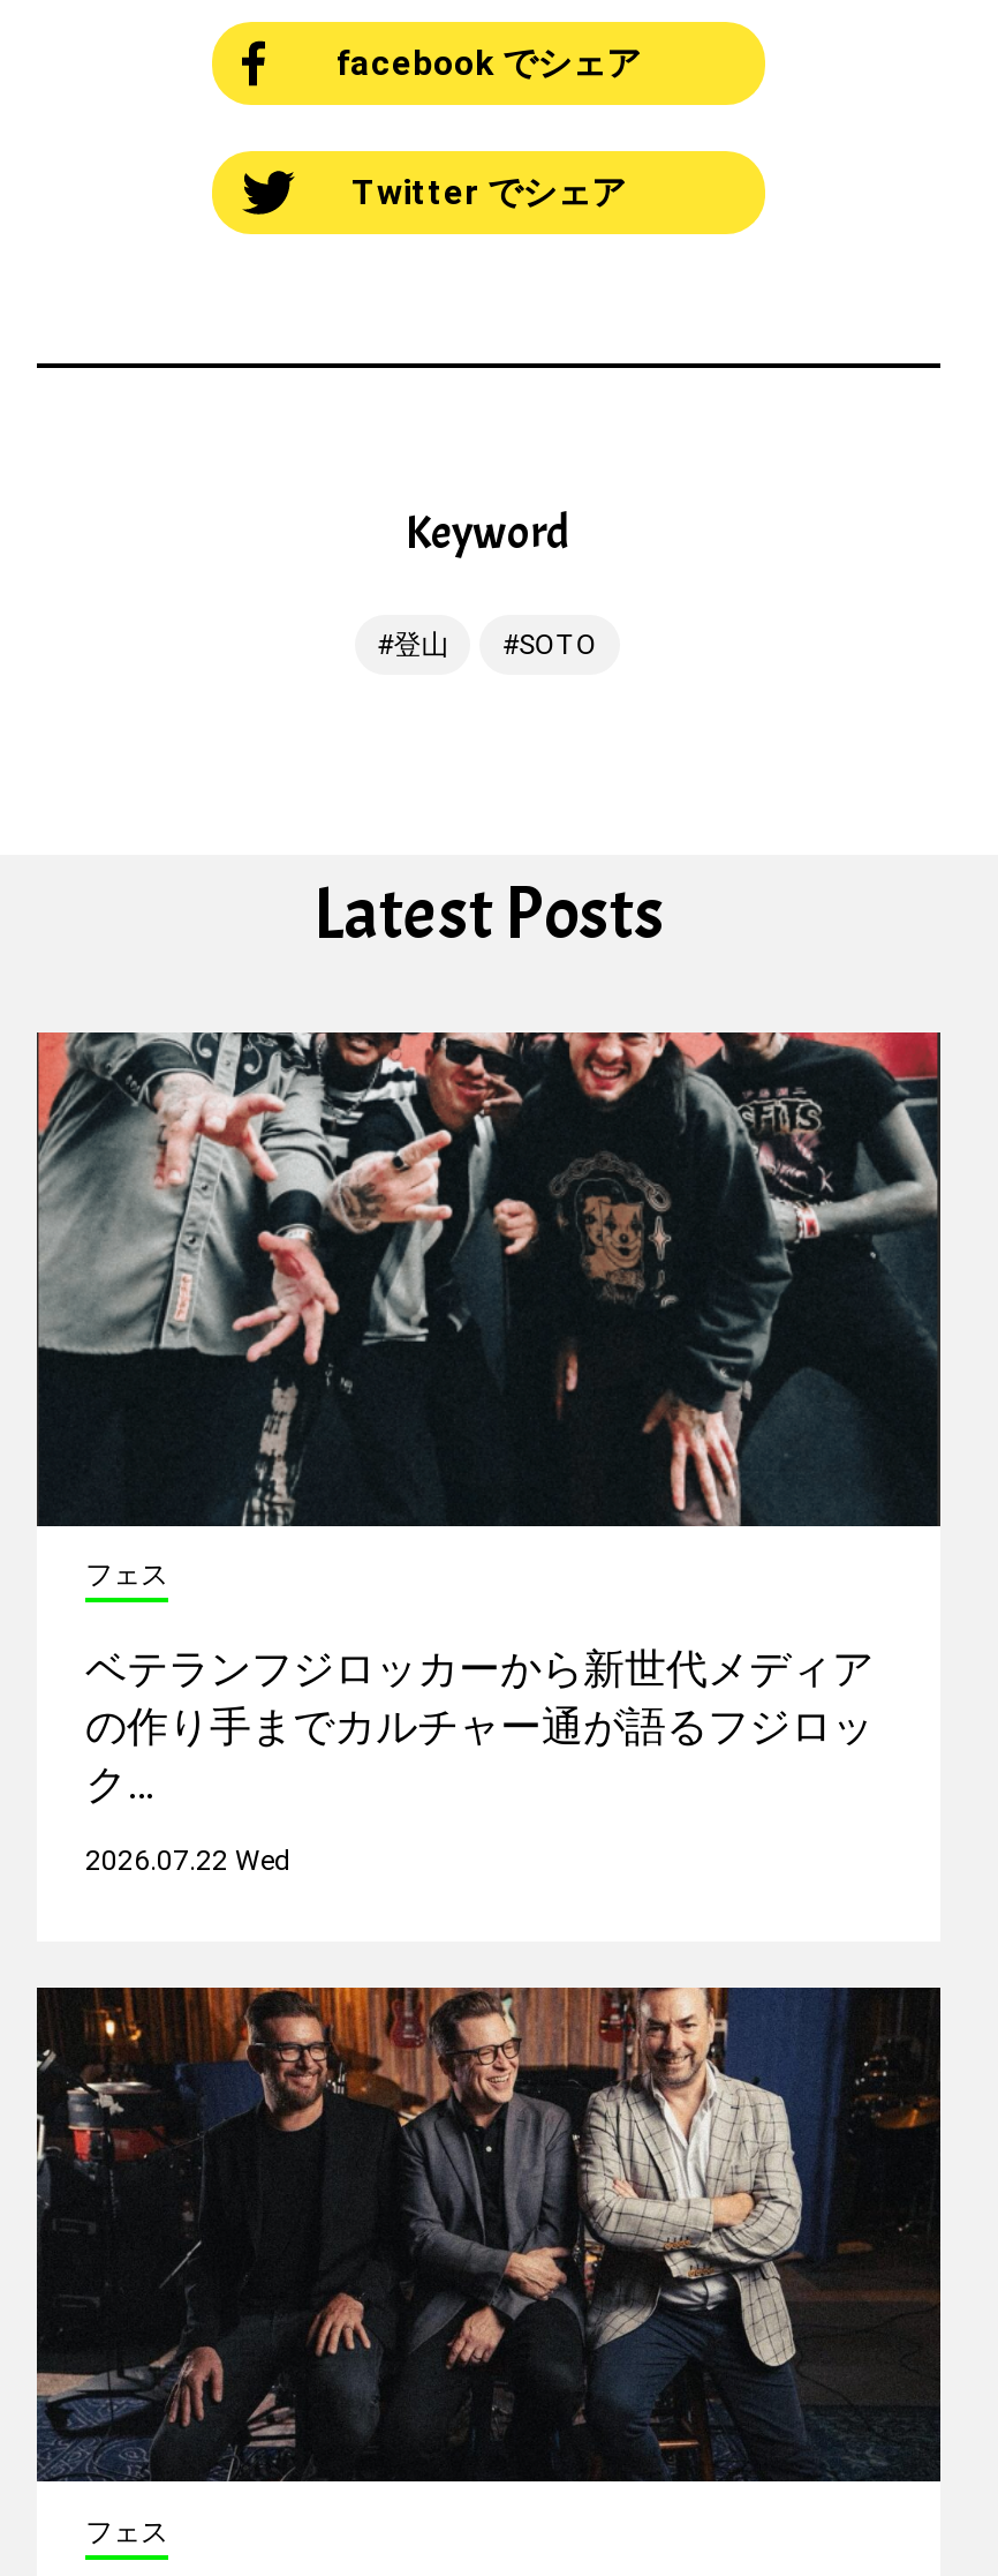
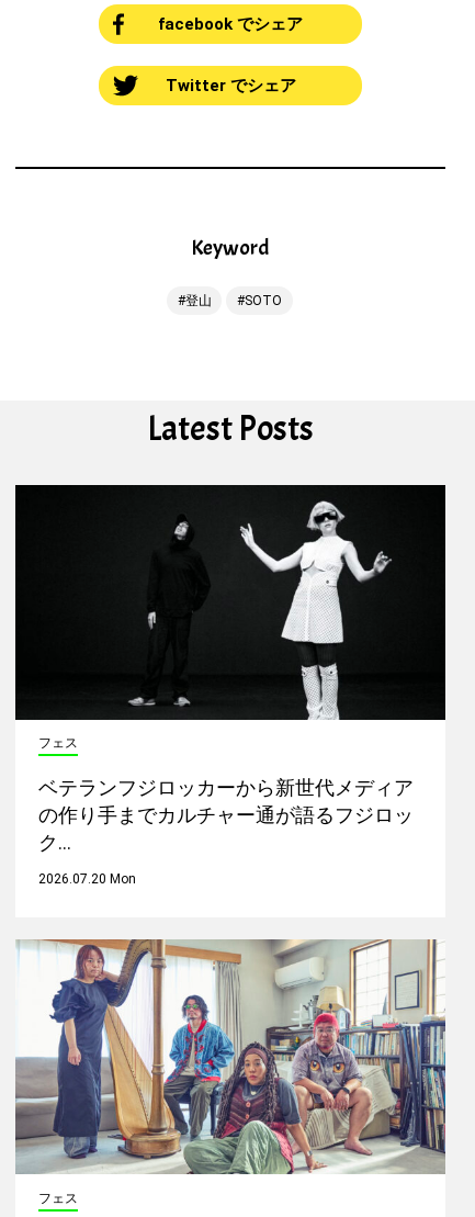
- [image]
+ [image]

- 2026.07.22 Wed
+ 2026.07.20 Mon

- [image]
+ [image]
